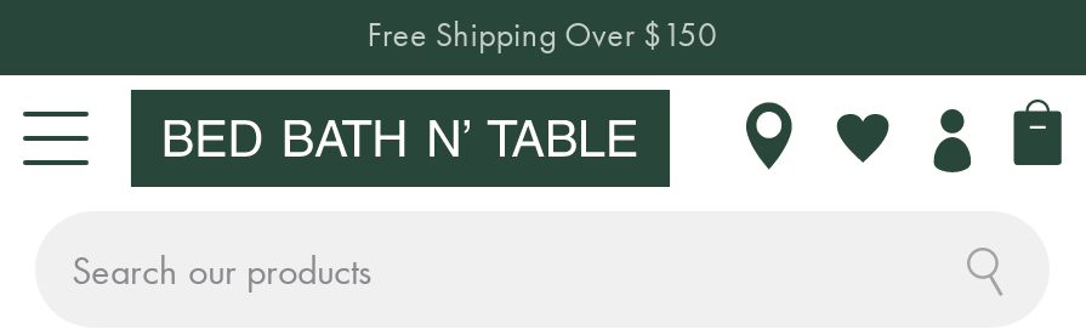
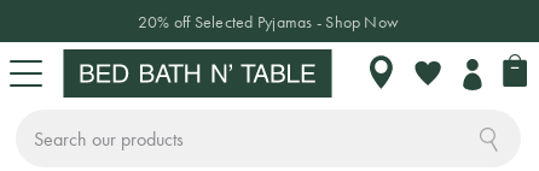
- Free Shipping Over $150
+ 20% off Selected Pyjamas - Shop Now
